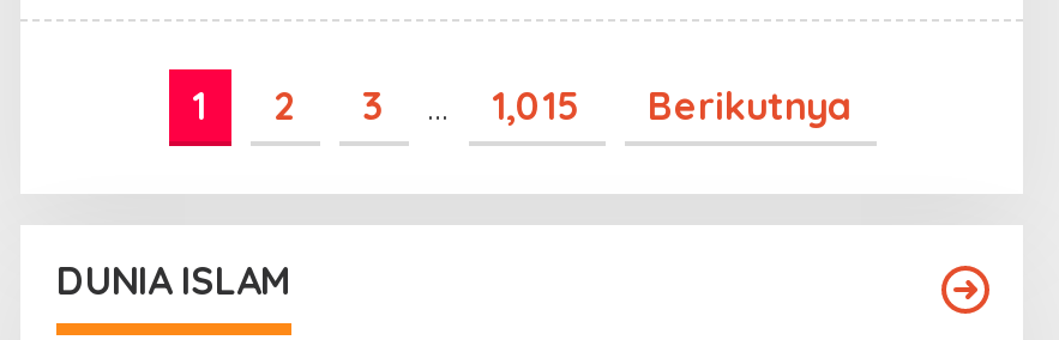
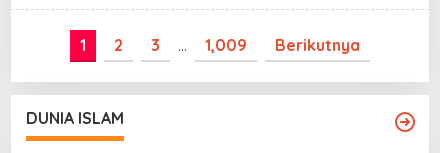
- 1,015
+ 1,009
